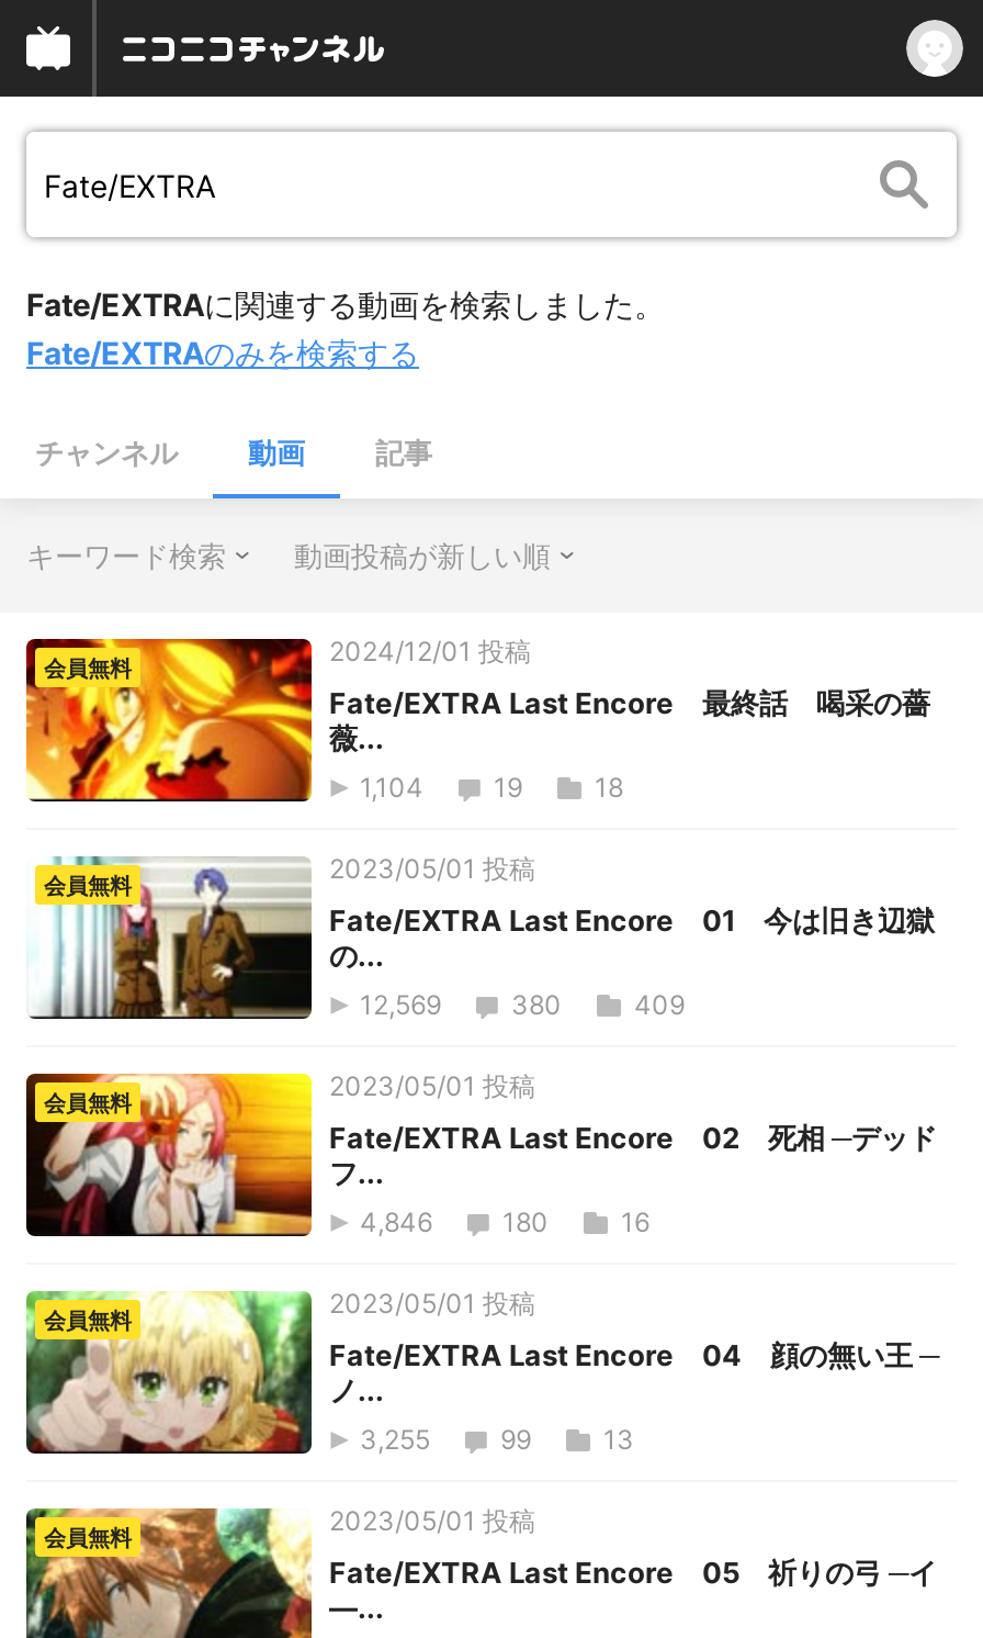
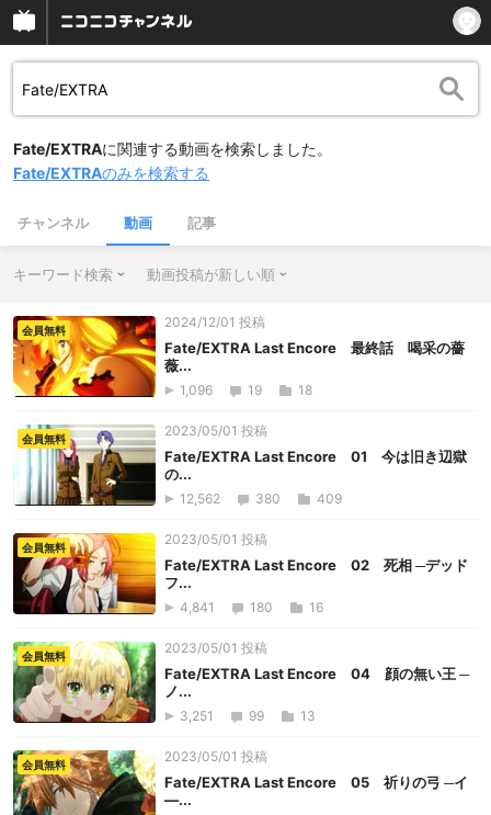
- 1,104
+ 1,096

- 12,569
+ 12,562

- 4,846
+ 4,841

- 3,255
+ 3,251
